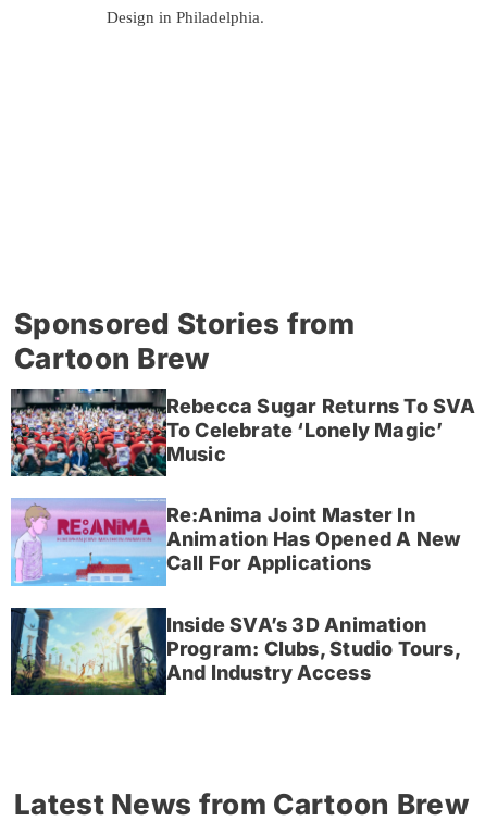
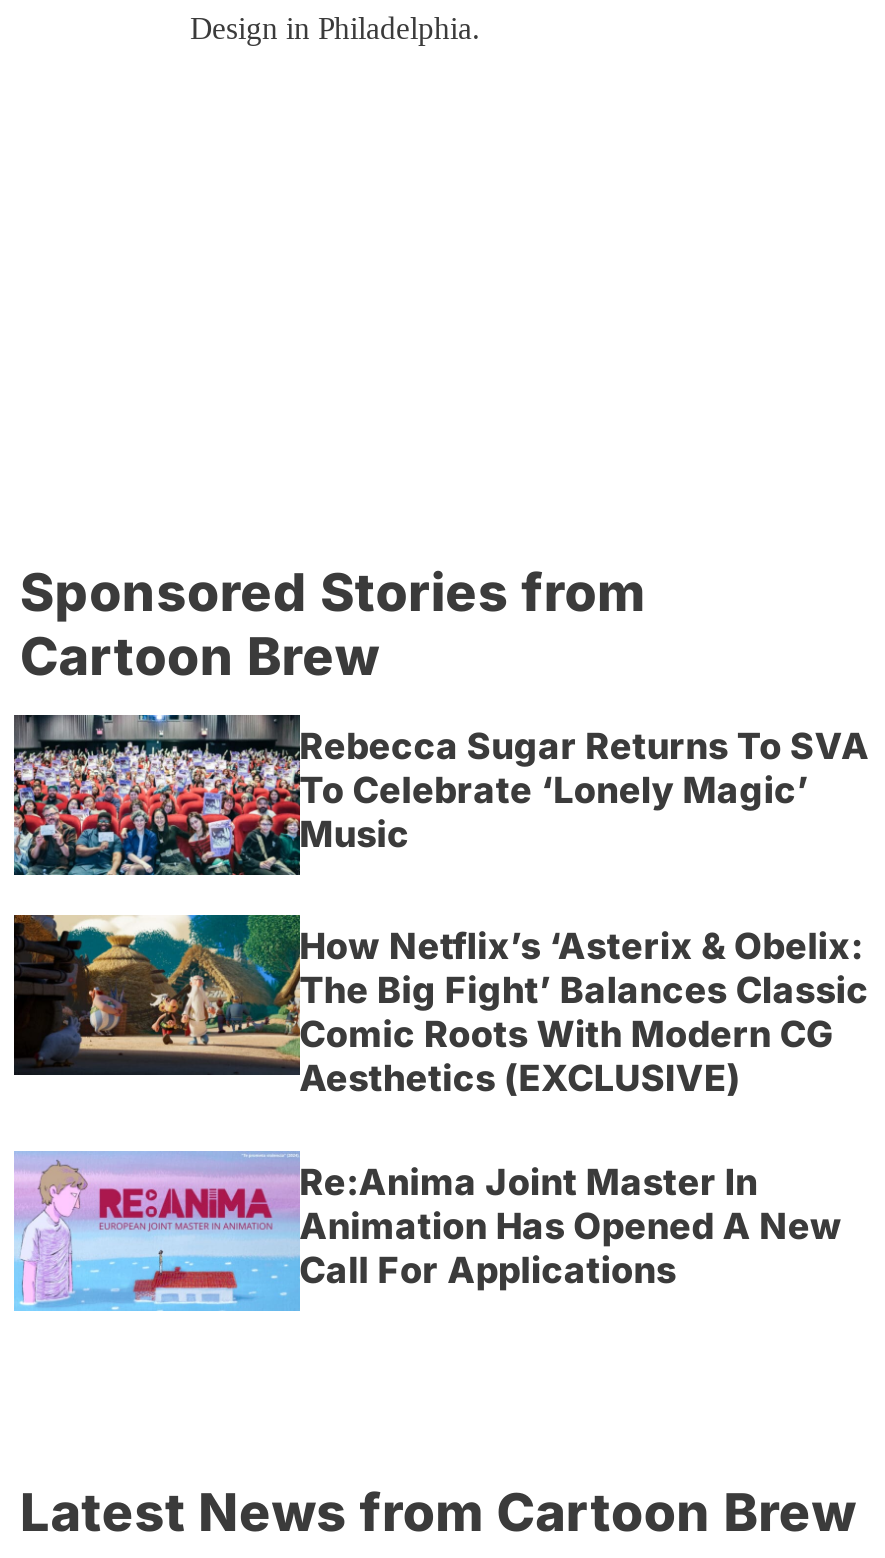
+ [image]
+ How Netflix’s ‘Asterix & Obelix:
+ The Big Fight’ Balances Classic
+ Comic Roots With Modern CG
+ Aesthetics (EXCLUSIVE)

moved down: [image] | Re:Anima Joint Master In | Animation Has Opened A New | Call For Applications

- [image]
- Inside SVA’s 3D Animation
- Program: Clubs, Studio Tours,
- And Industry Access
